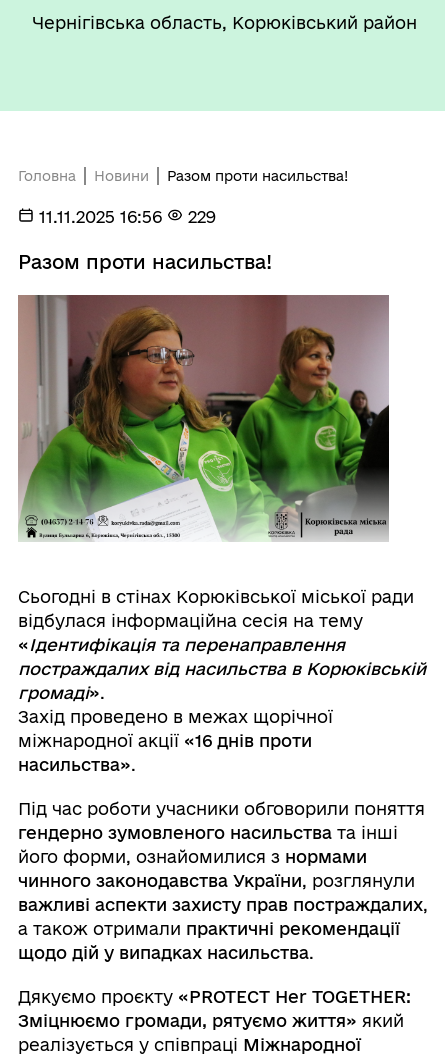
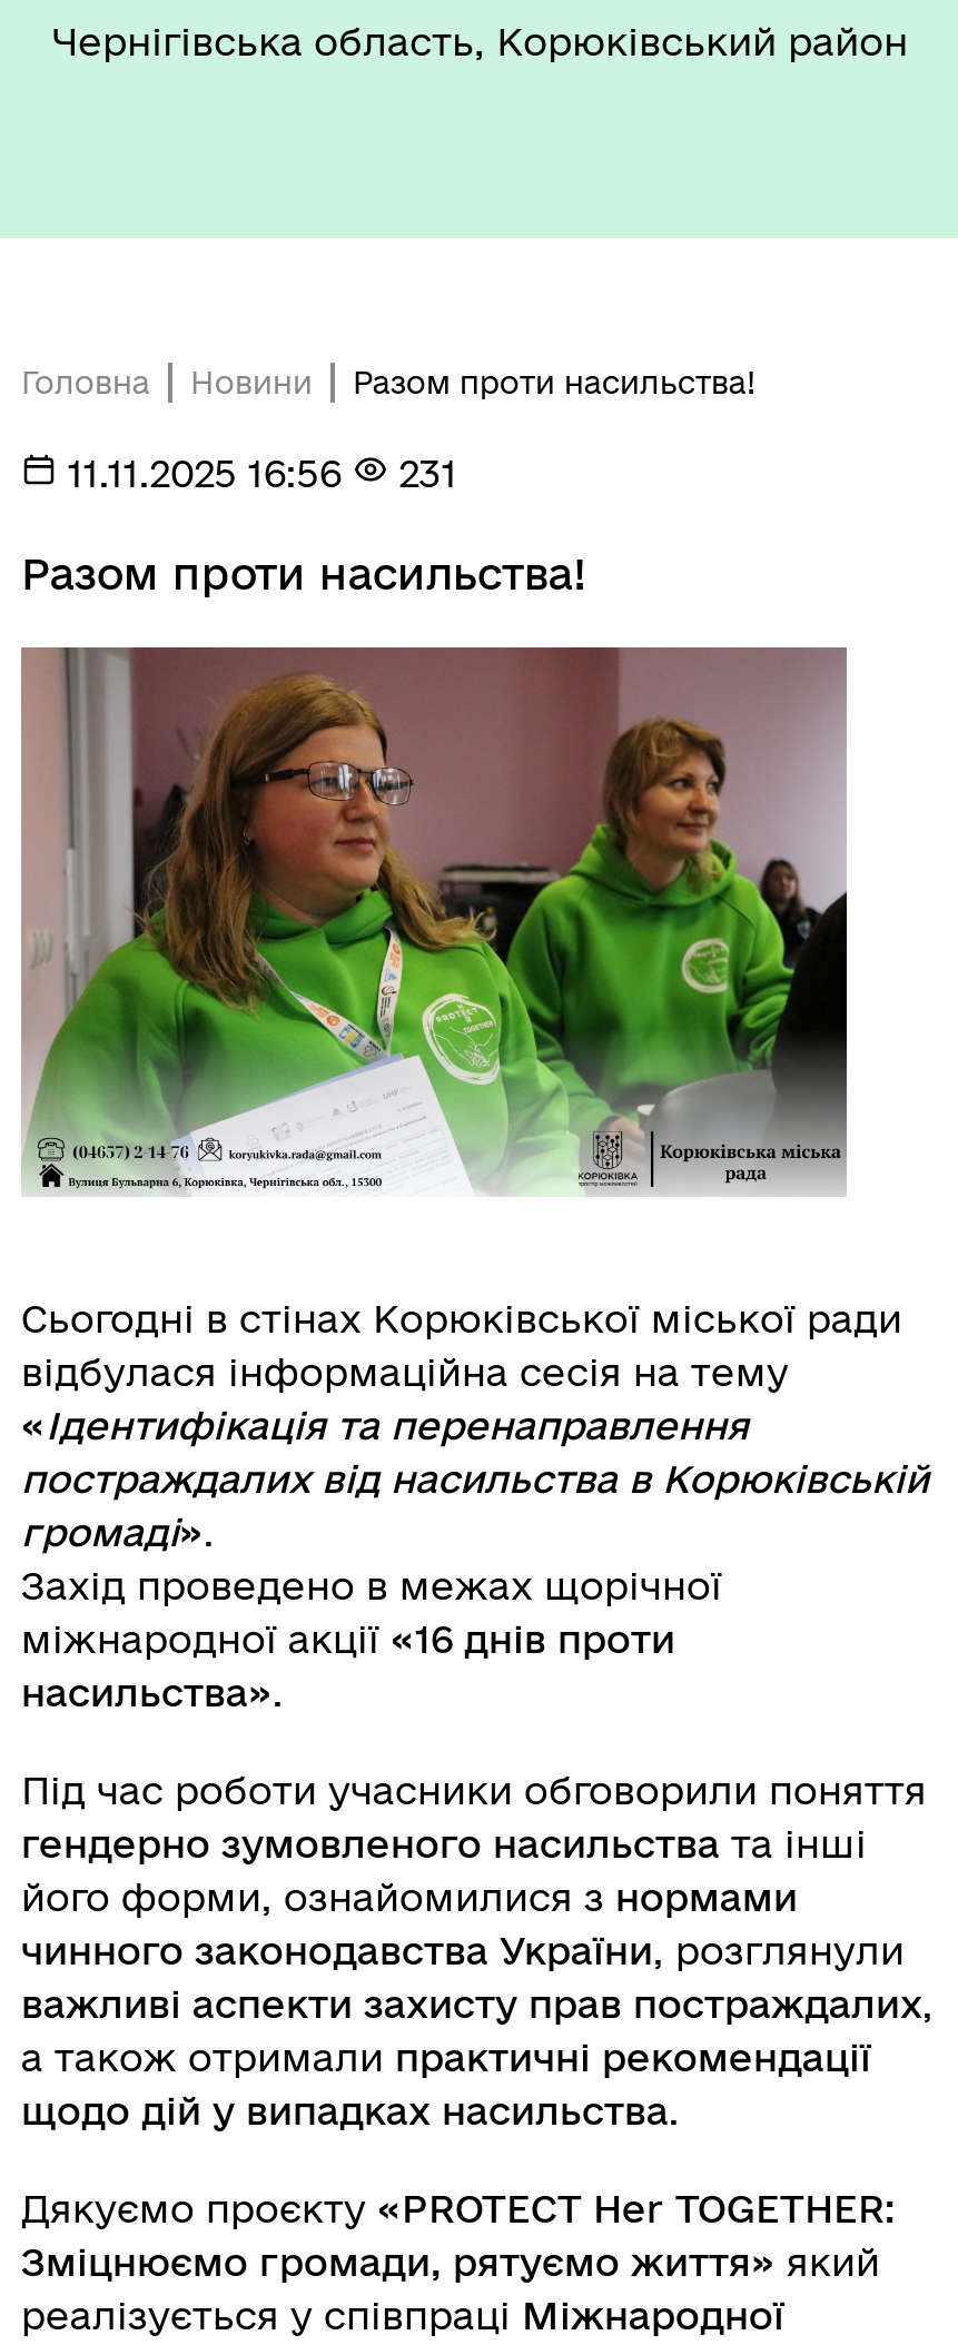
- 11.11.2025 16:56 229
+ 11.11.2025 16:56 231
